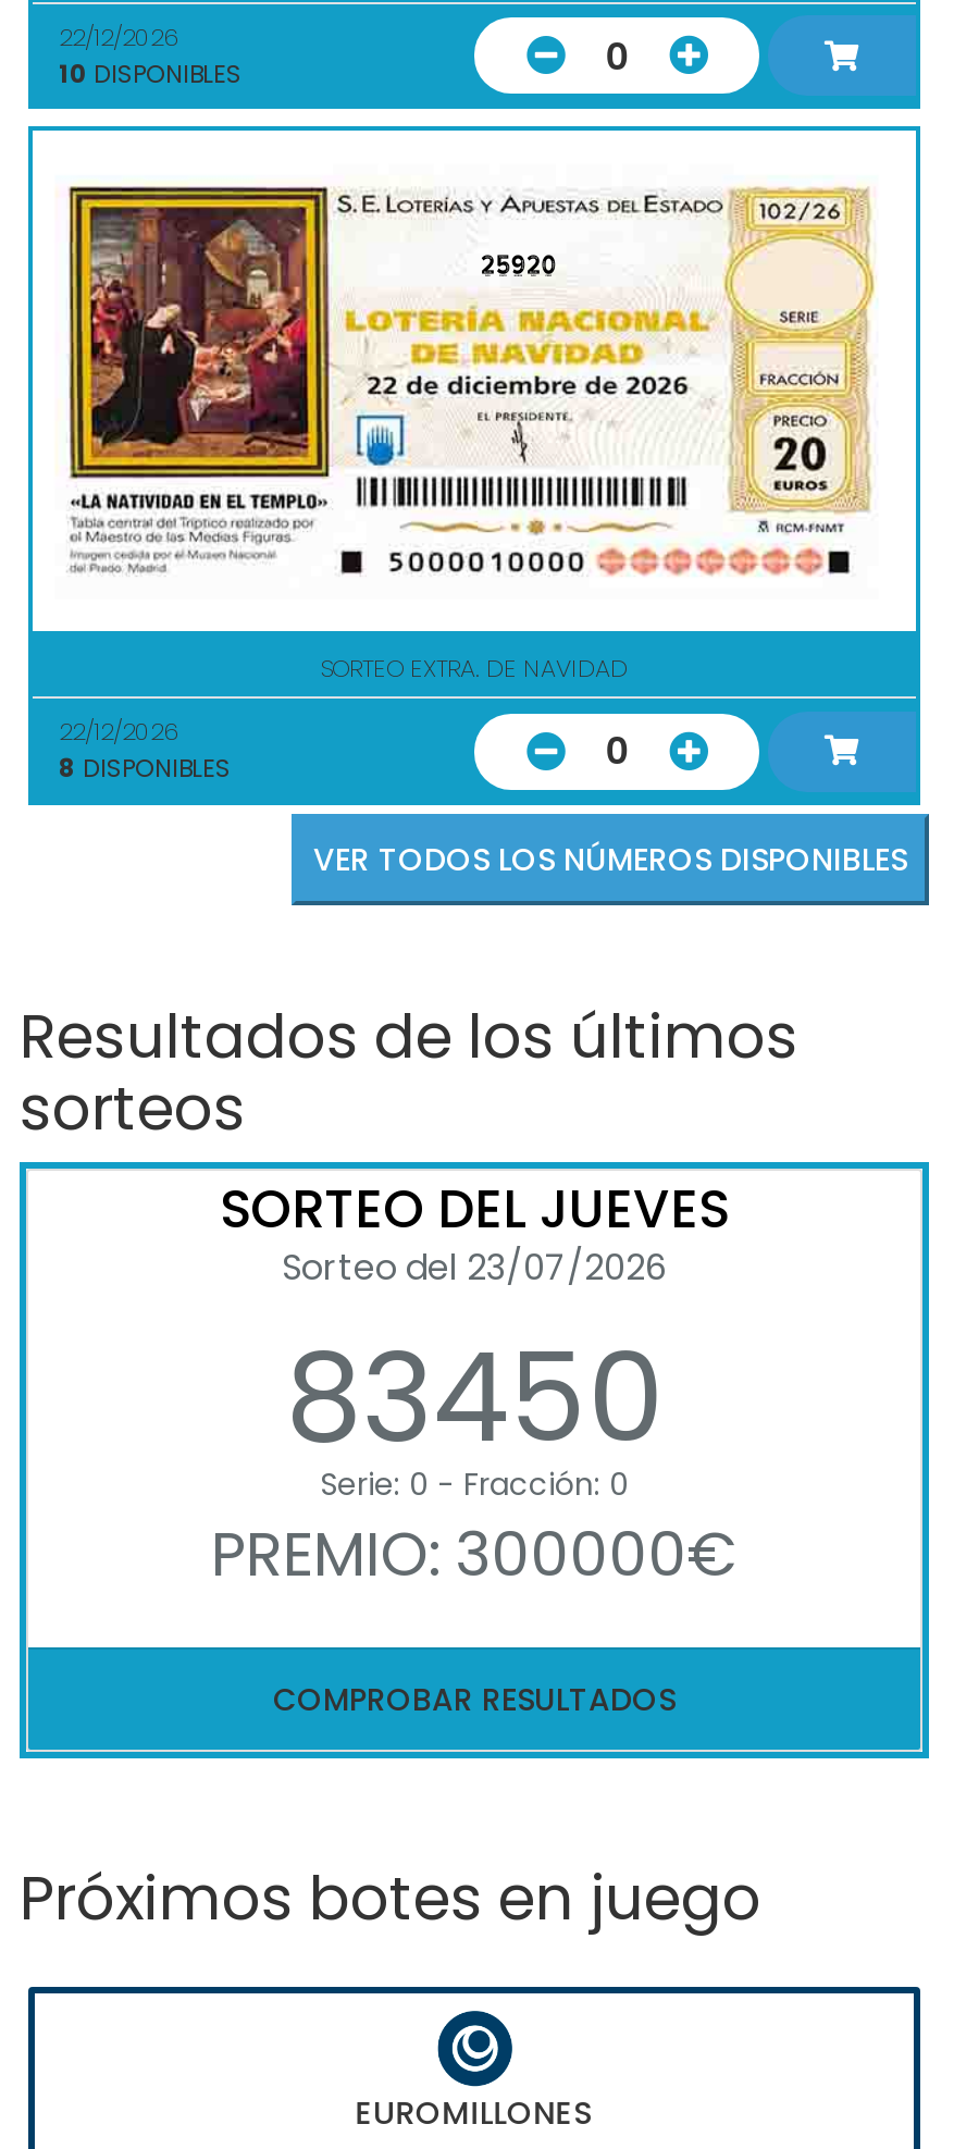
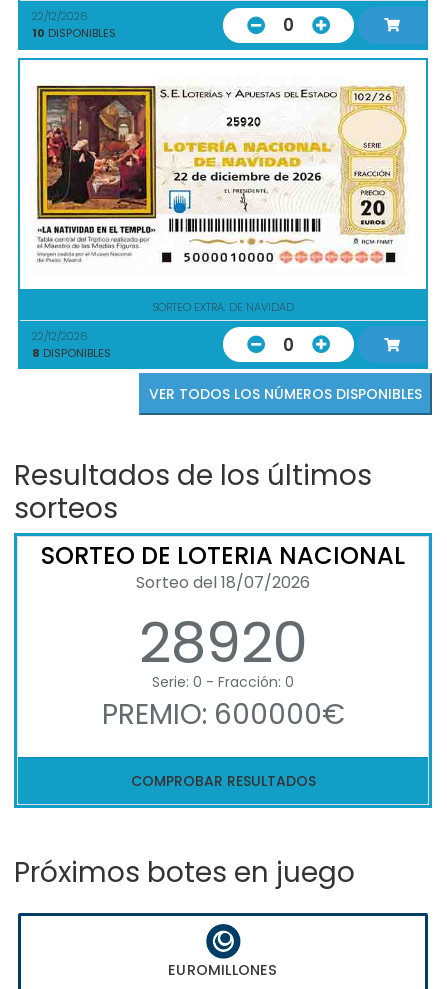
- SORTEO DEL JUEVES
- Sorteo del 23/07/2026
- 83450
+ SORTEO DE LOTERIA NACIONAL
+ Sorteo del 18/07/2026
+ 28920

- PREMIO: 300000€
+ PREMIO: 600000€
